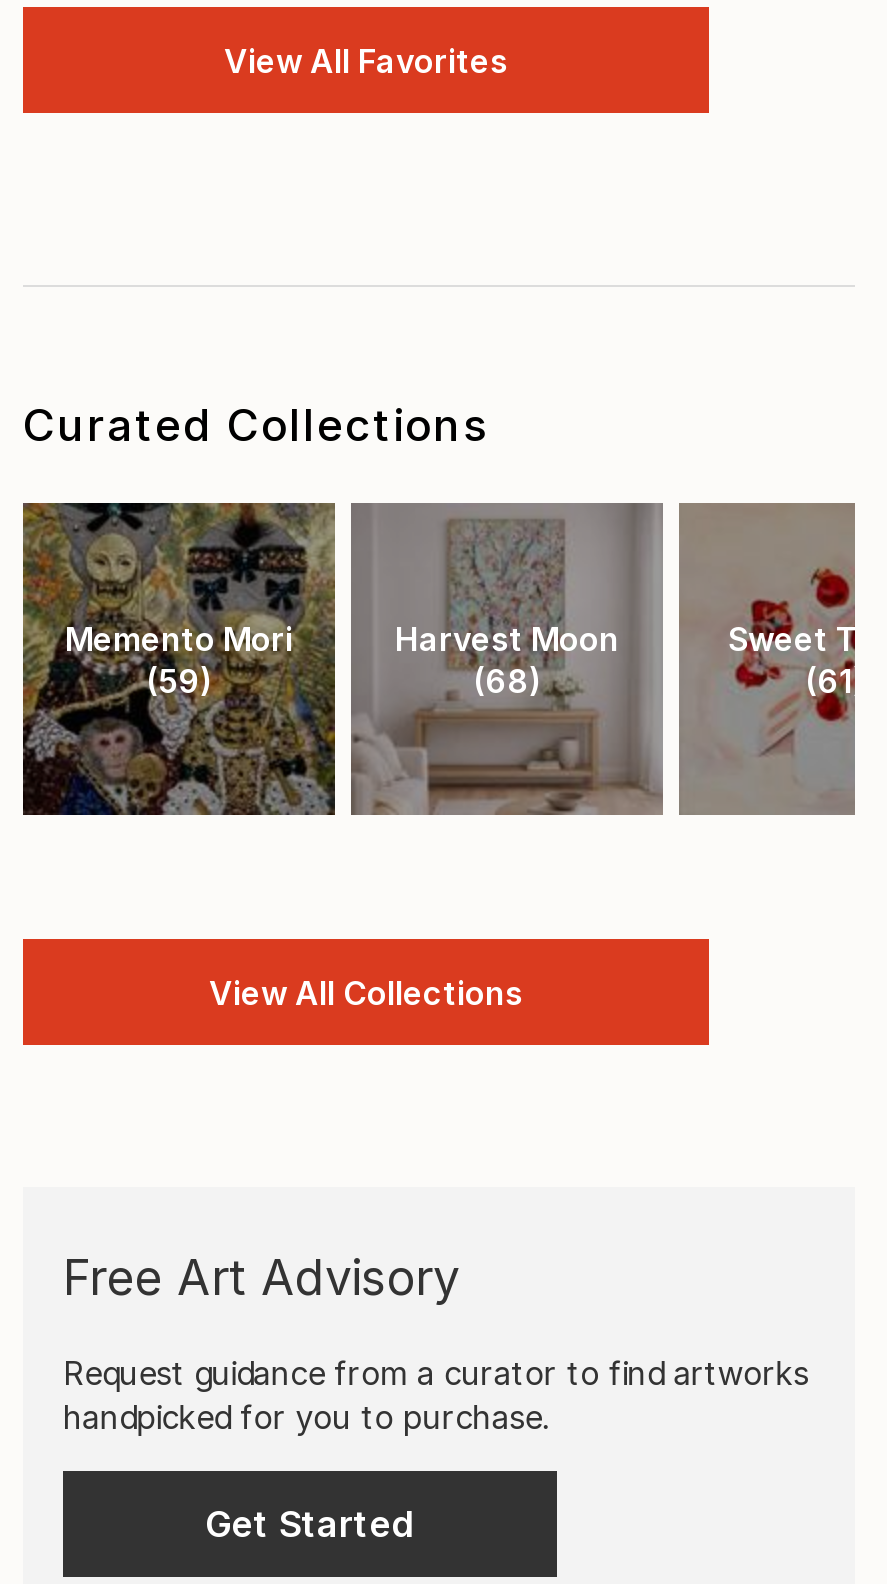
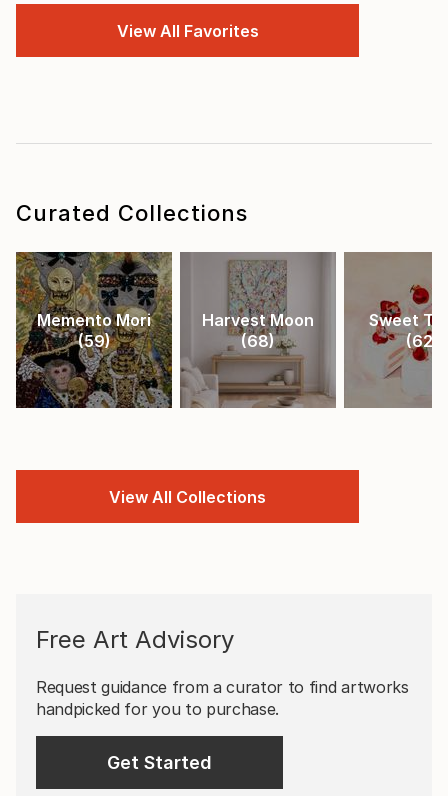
- (61)
+ (62)
